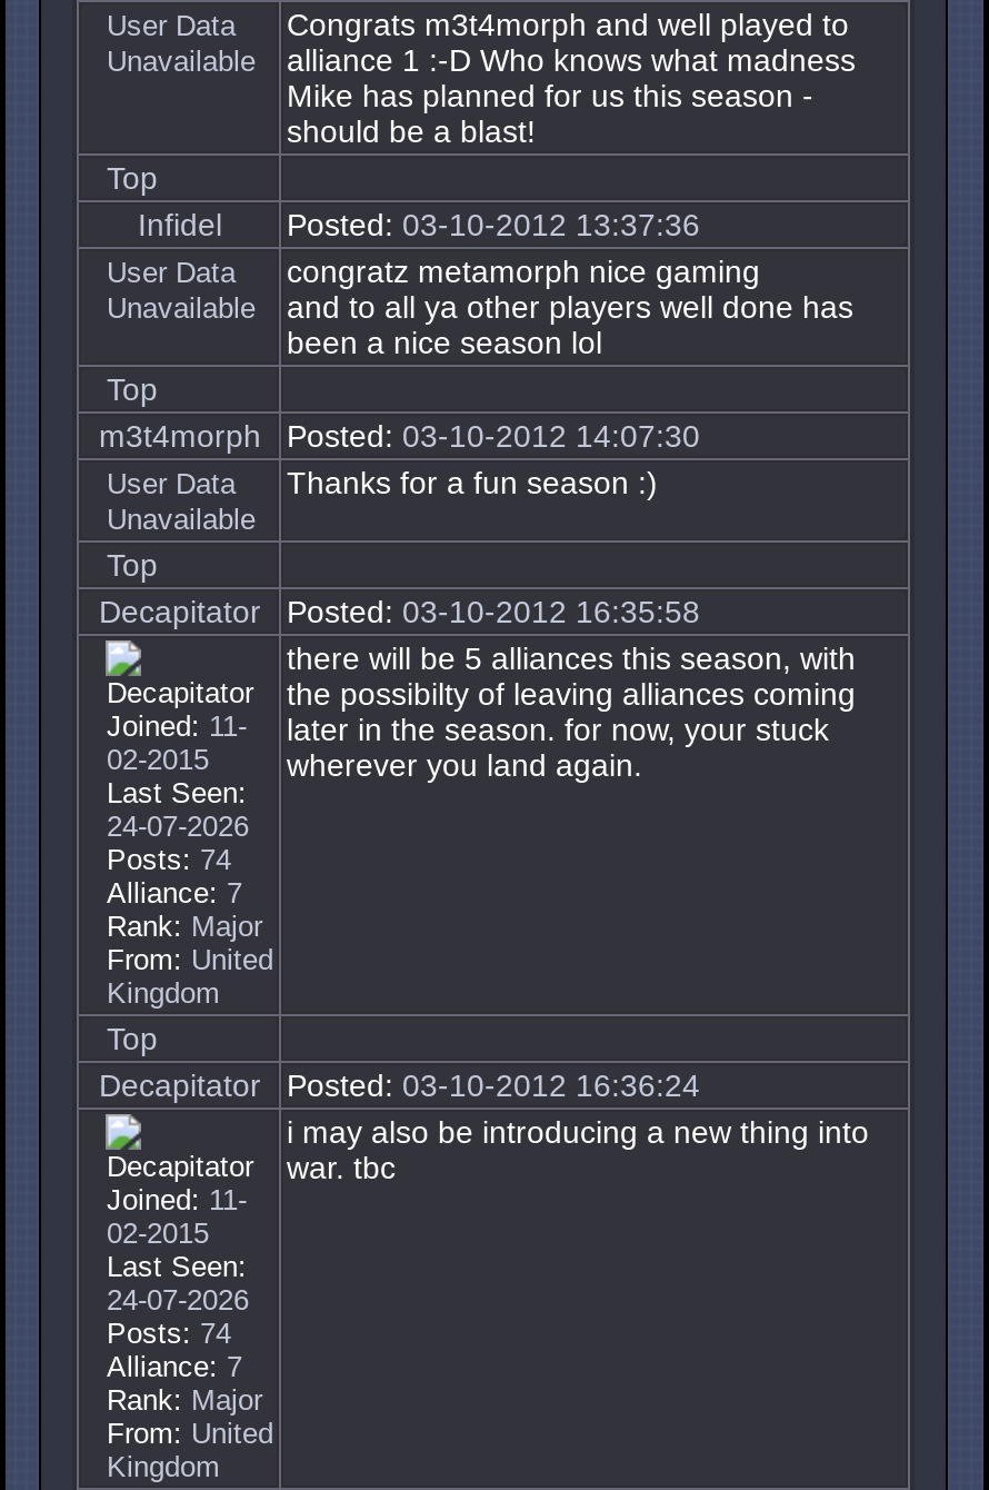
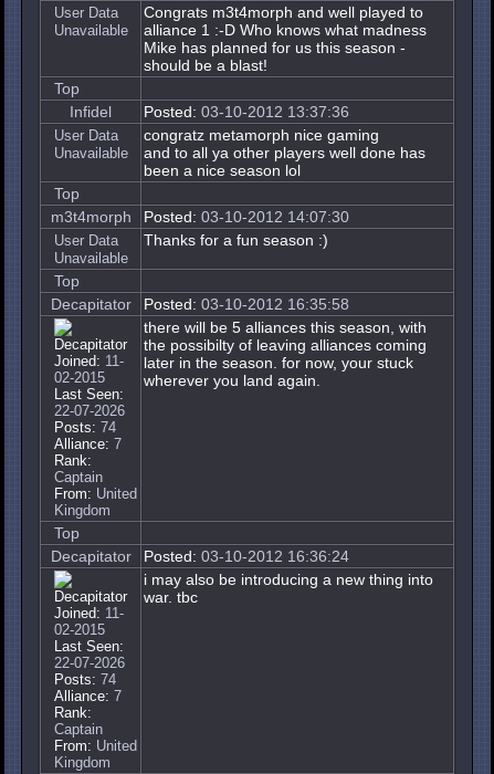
- 24-07-2026
+ 22-07-2026

- Rank: Major
+ Rank:
+ Captain

- 24-07-2026
+ 22-07-2026

- Rank: Major
+ Rank:
+ Captain
